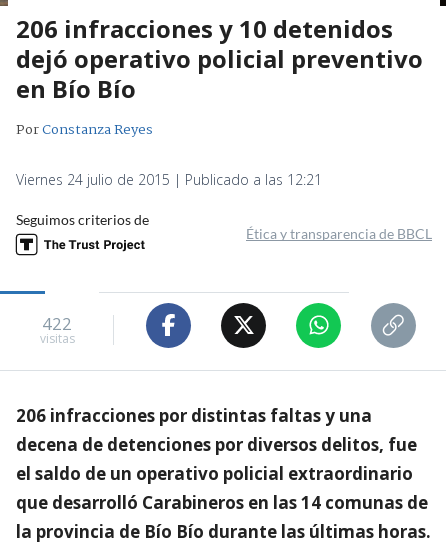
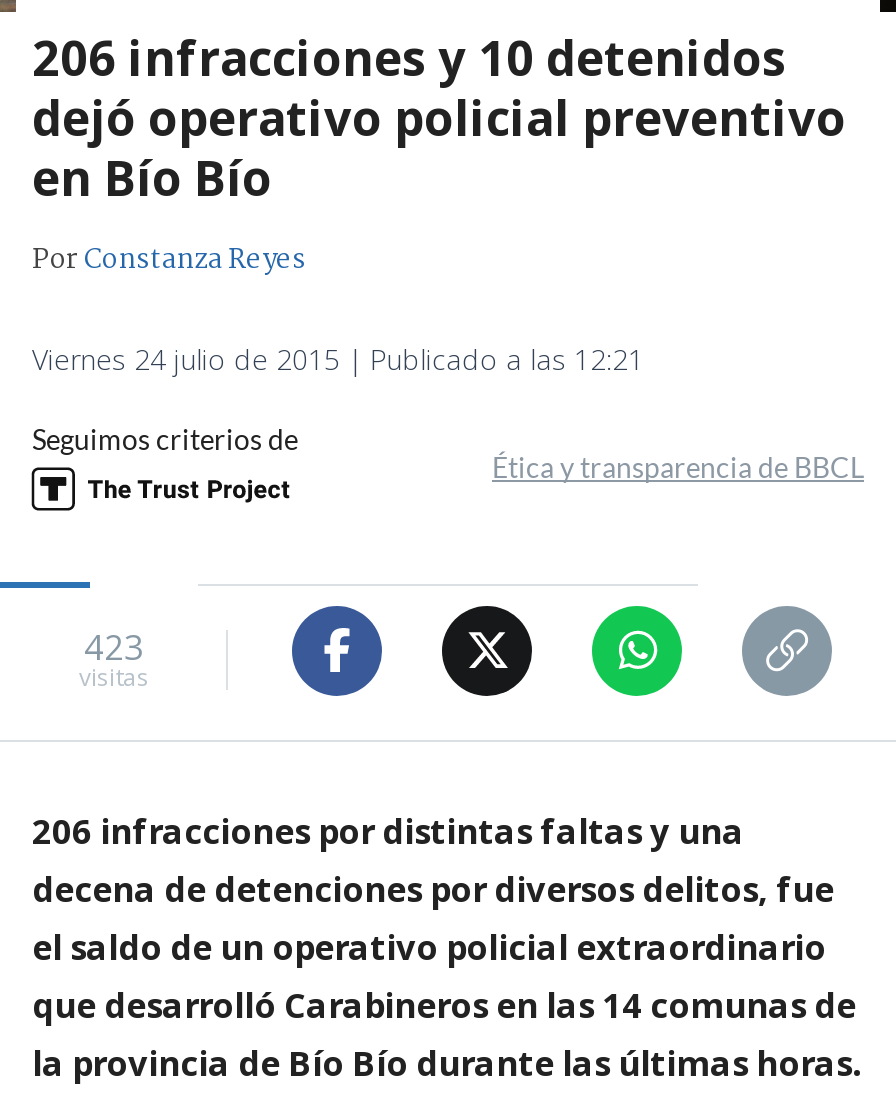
- 422
+ 423
